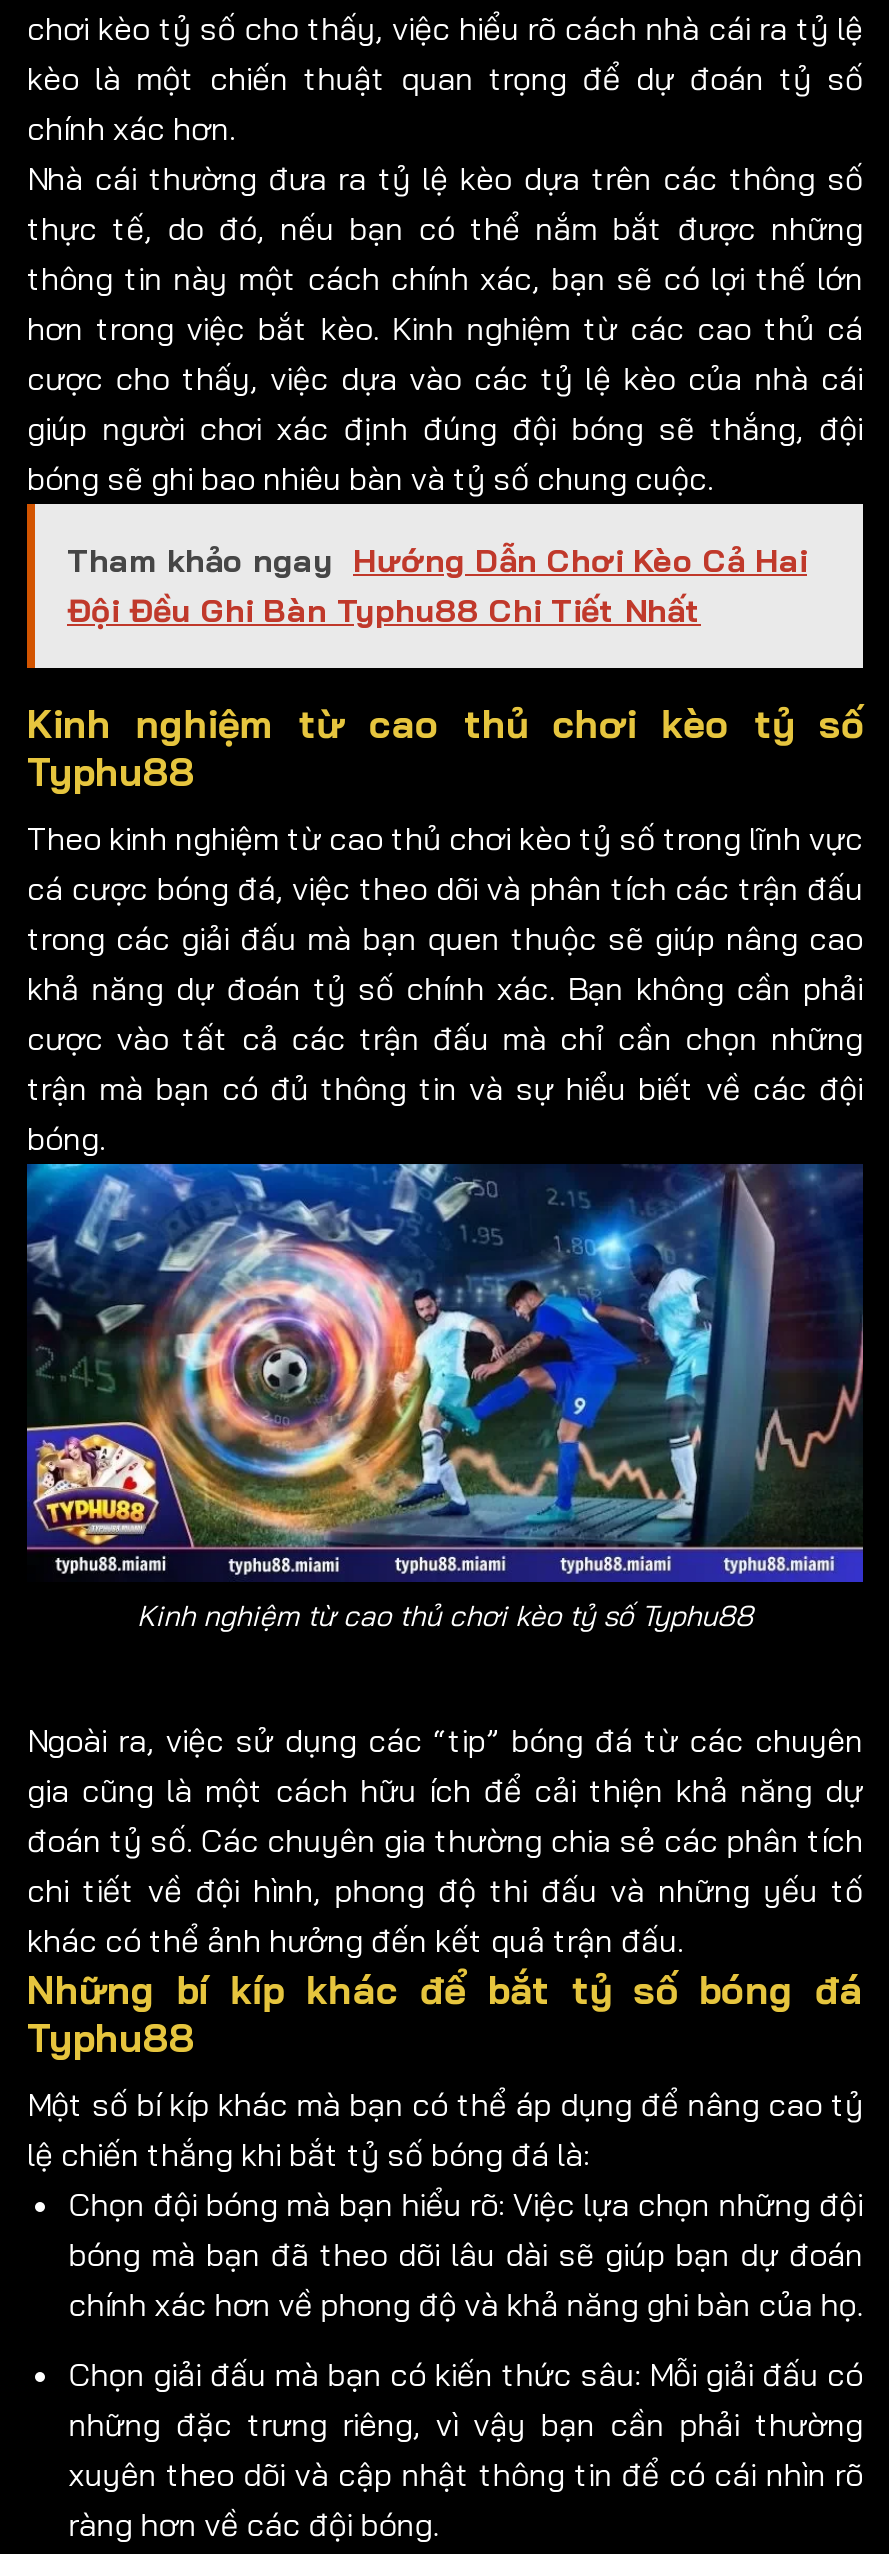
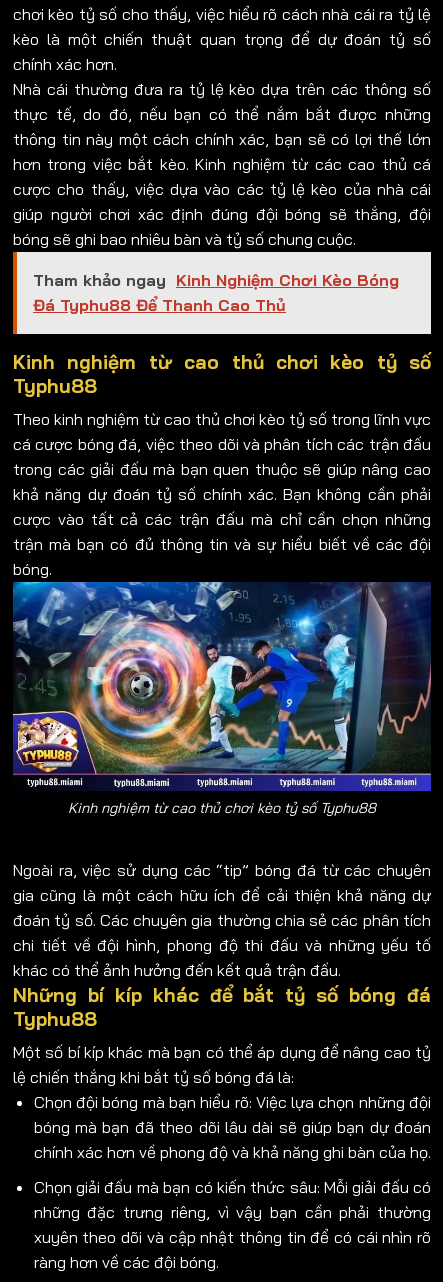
- Tham khảo ngay Hướng Dẫn Chơi Kèo Cả Hai
- Đội Đều Ghi Bàn Typhu88 Chi Tiết Nhất
+ Tham khảo ngay Kinh Nghiệm Chơi Kèo Bóng
+ Đá Typhu88 Để Thanh Cao Thủ
